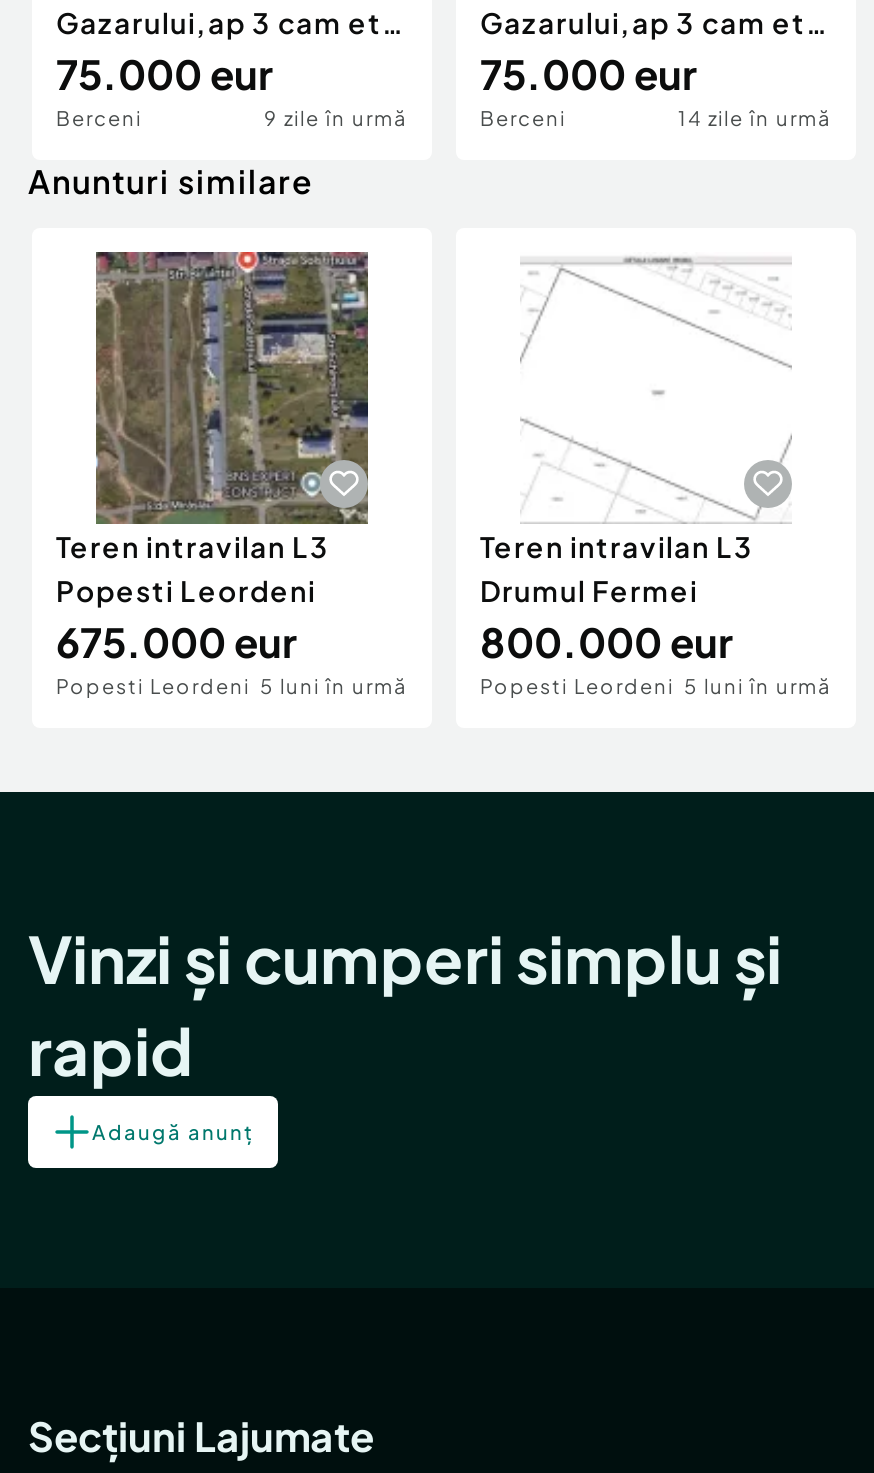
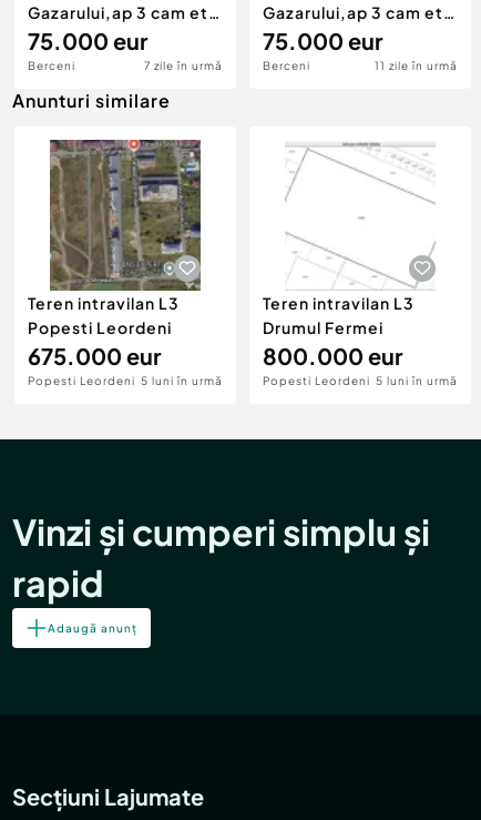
- 9 zile în urmă
+ 7 zile în urmă

- 14 zile în urmă
+ 11 zile în urmă
